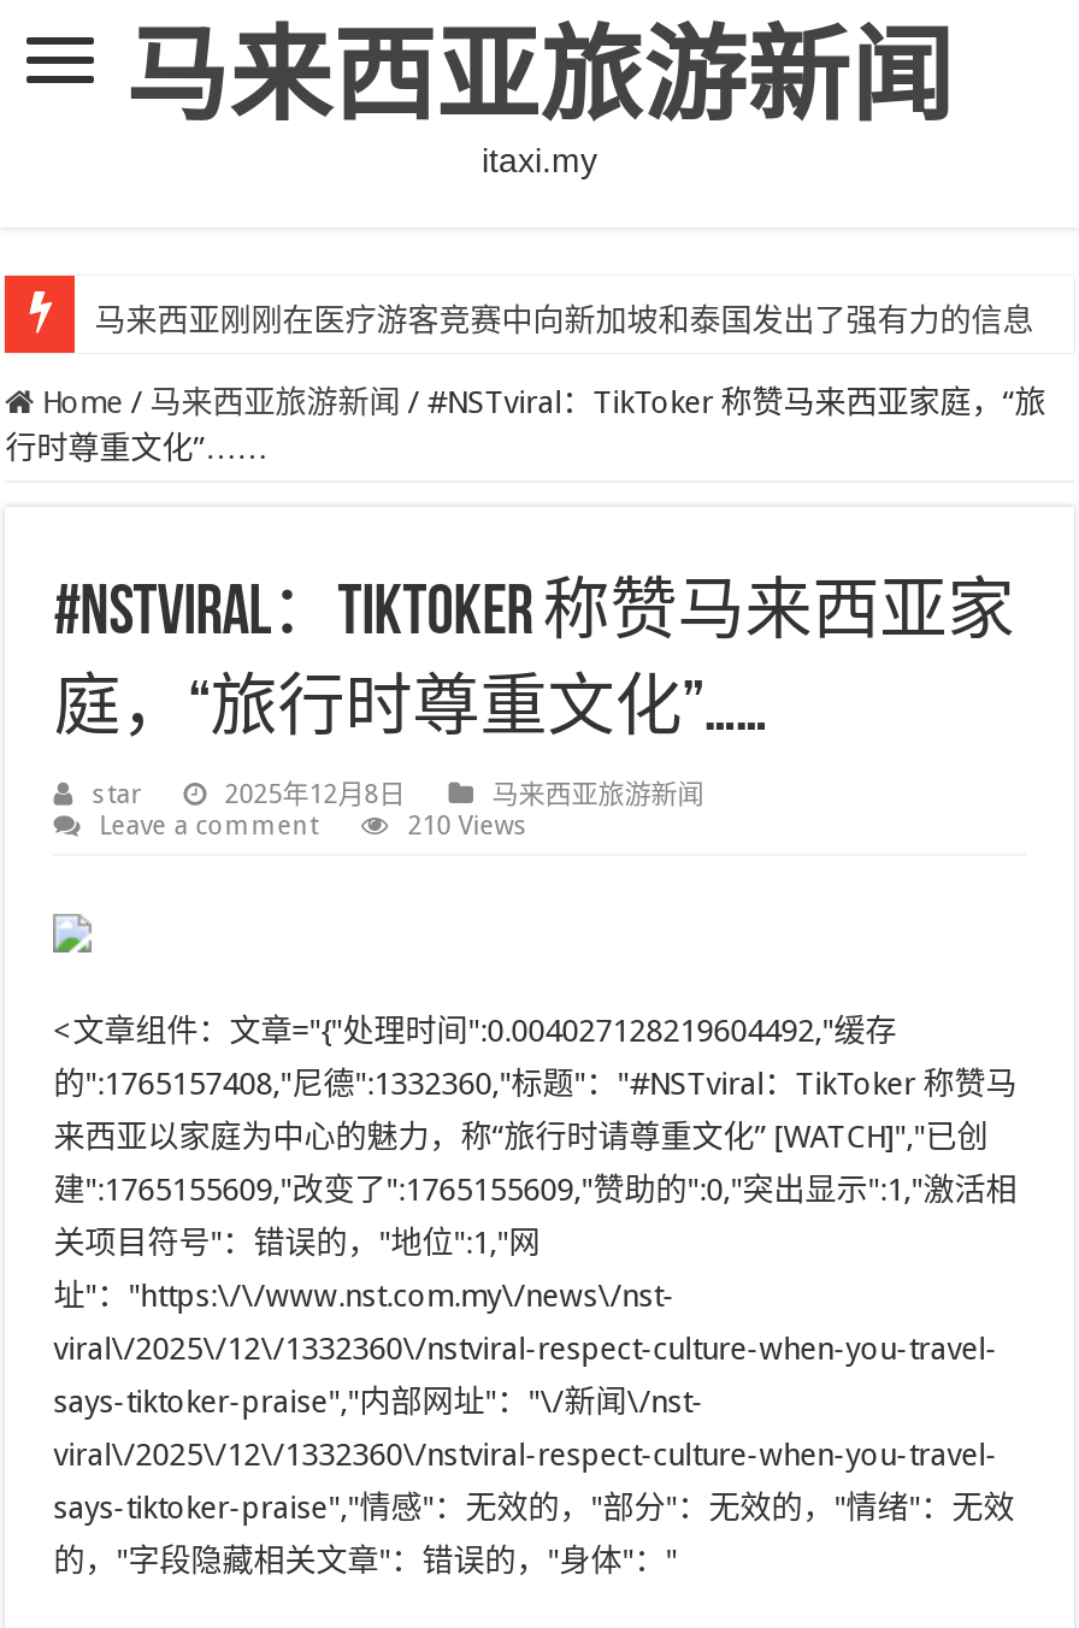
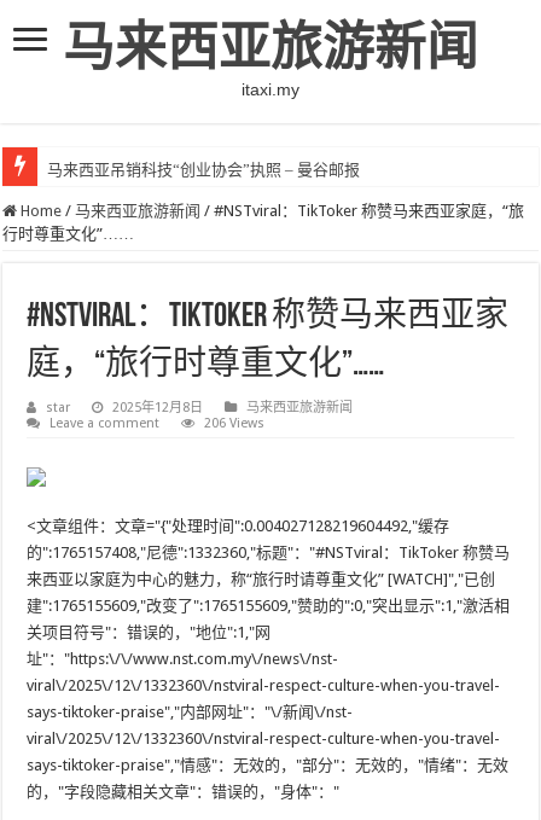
- 马来西亚刚刚在医疗游客竞赛中向新加坡和泰国发出了强有力的信息
+ 马来西亚吊销科技“创业协会”执照 – 曼谷邮报

- 210 Views
+ 206 Views
